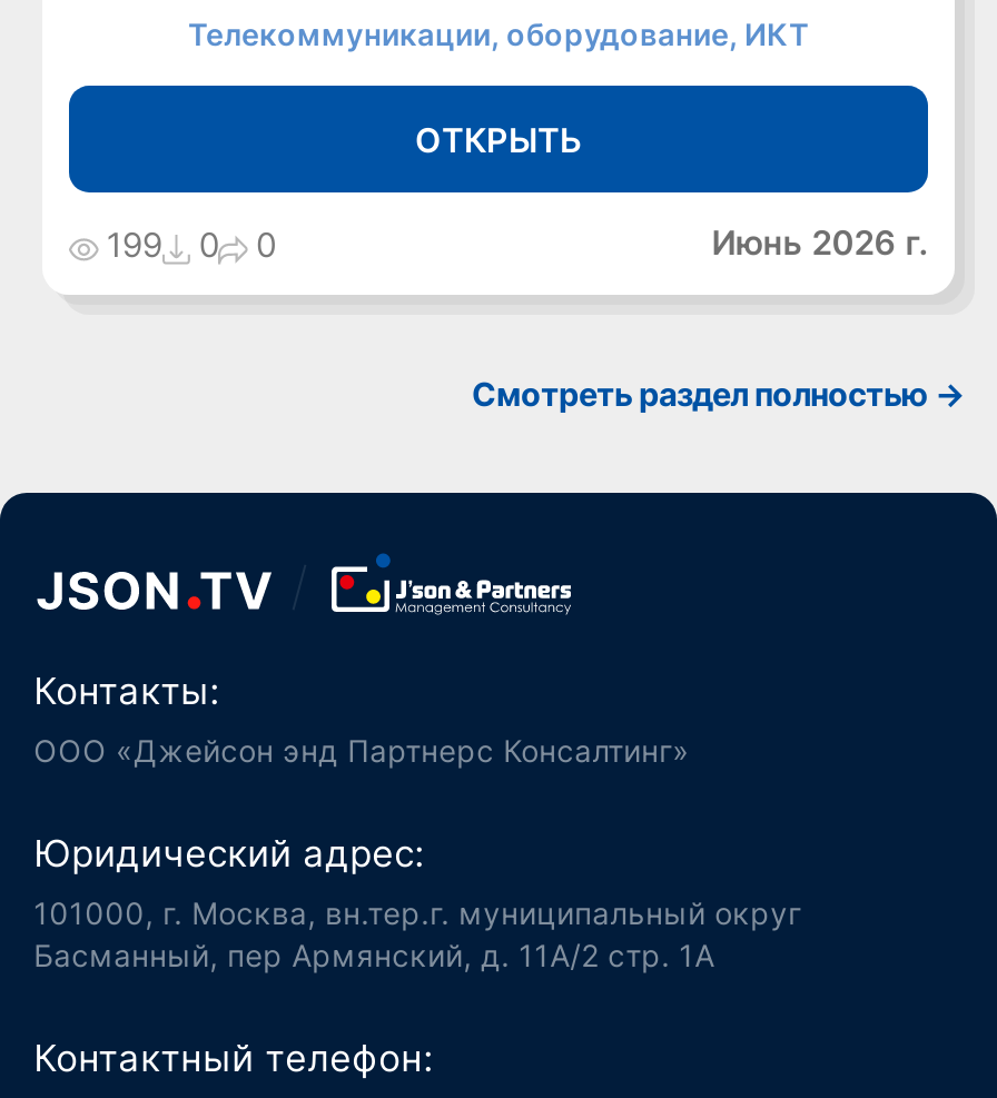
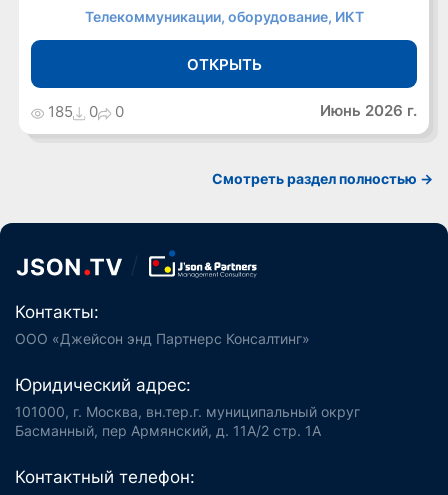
- 199 0 0
+ 185 0 0
